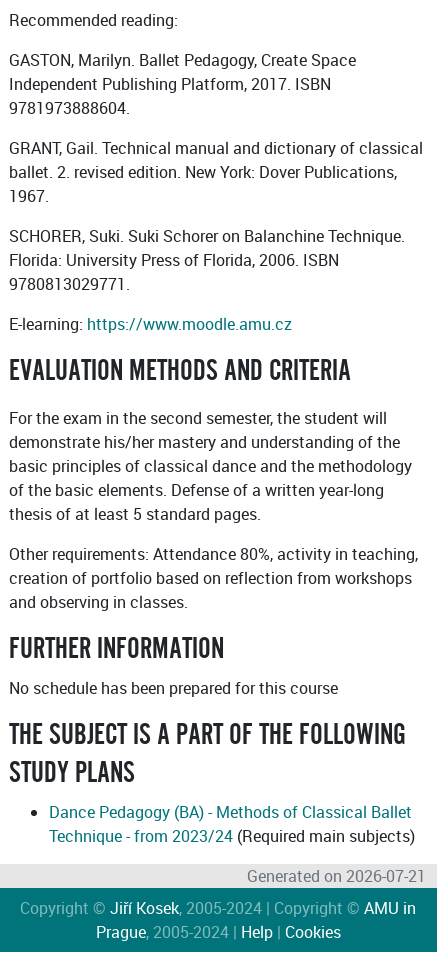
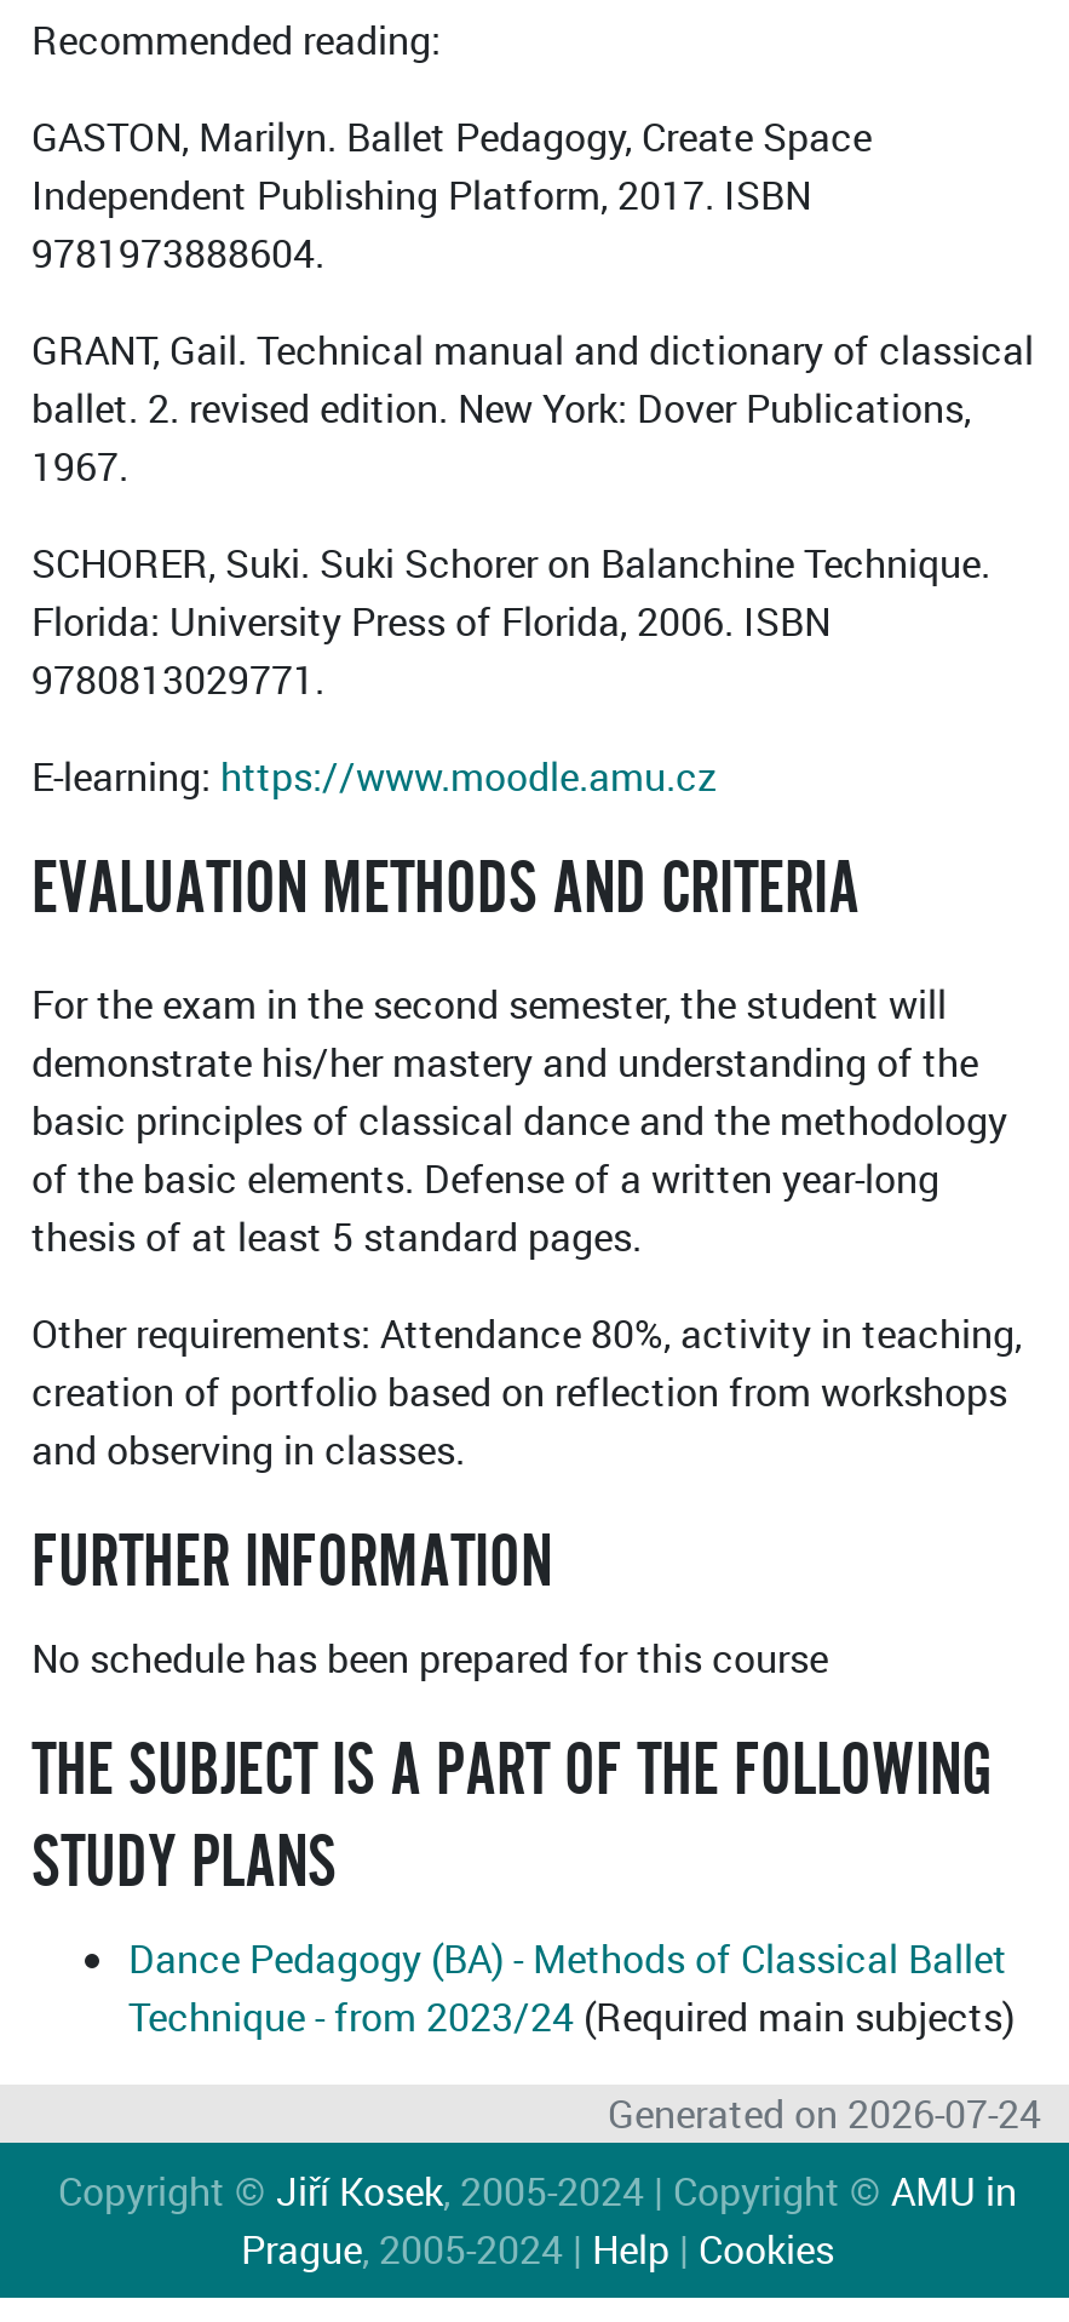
- Generated on 2026-07-21
+ Generated on 2026-07-24
